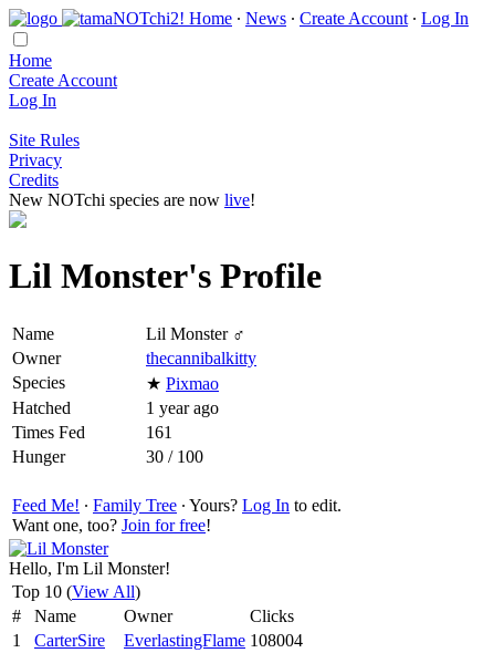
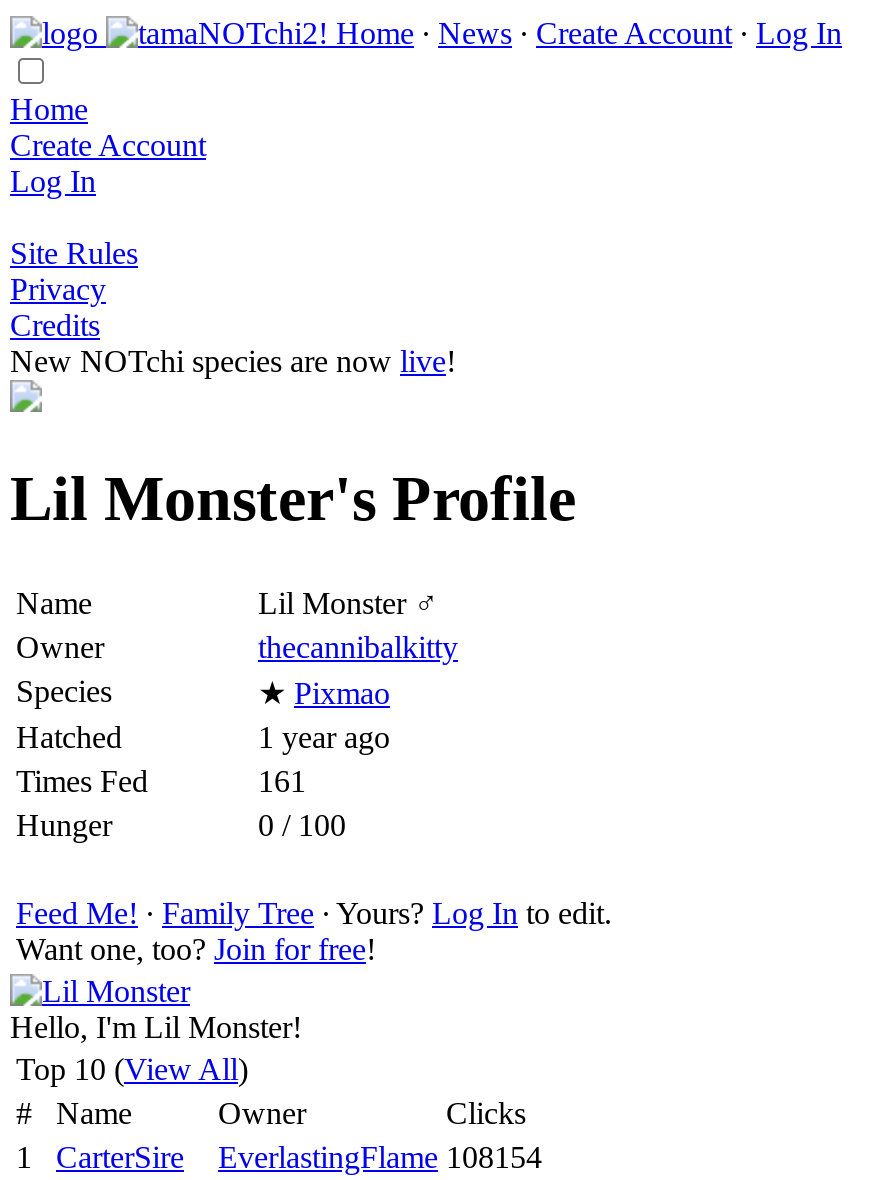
- 30 / 100
+ 0 / 100

- EverlastingFlame 108004
+ EverlastingFlame 108154
